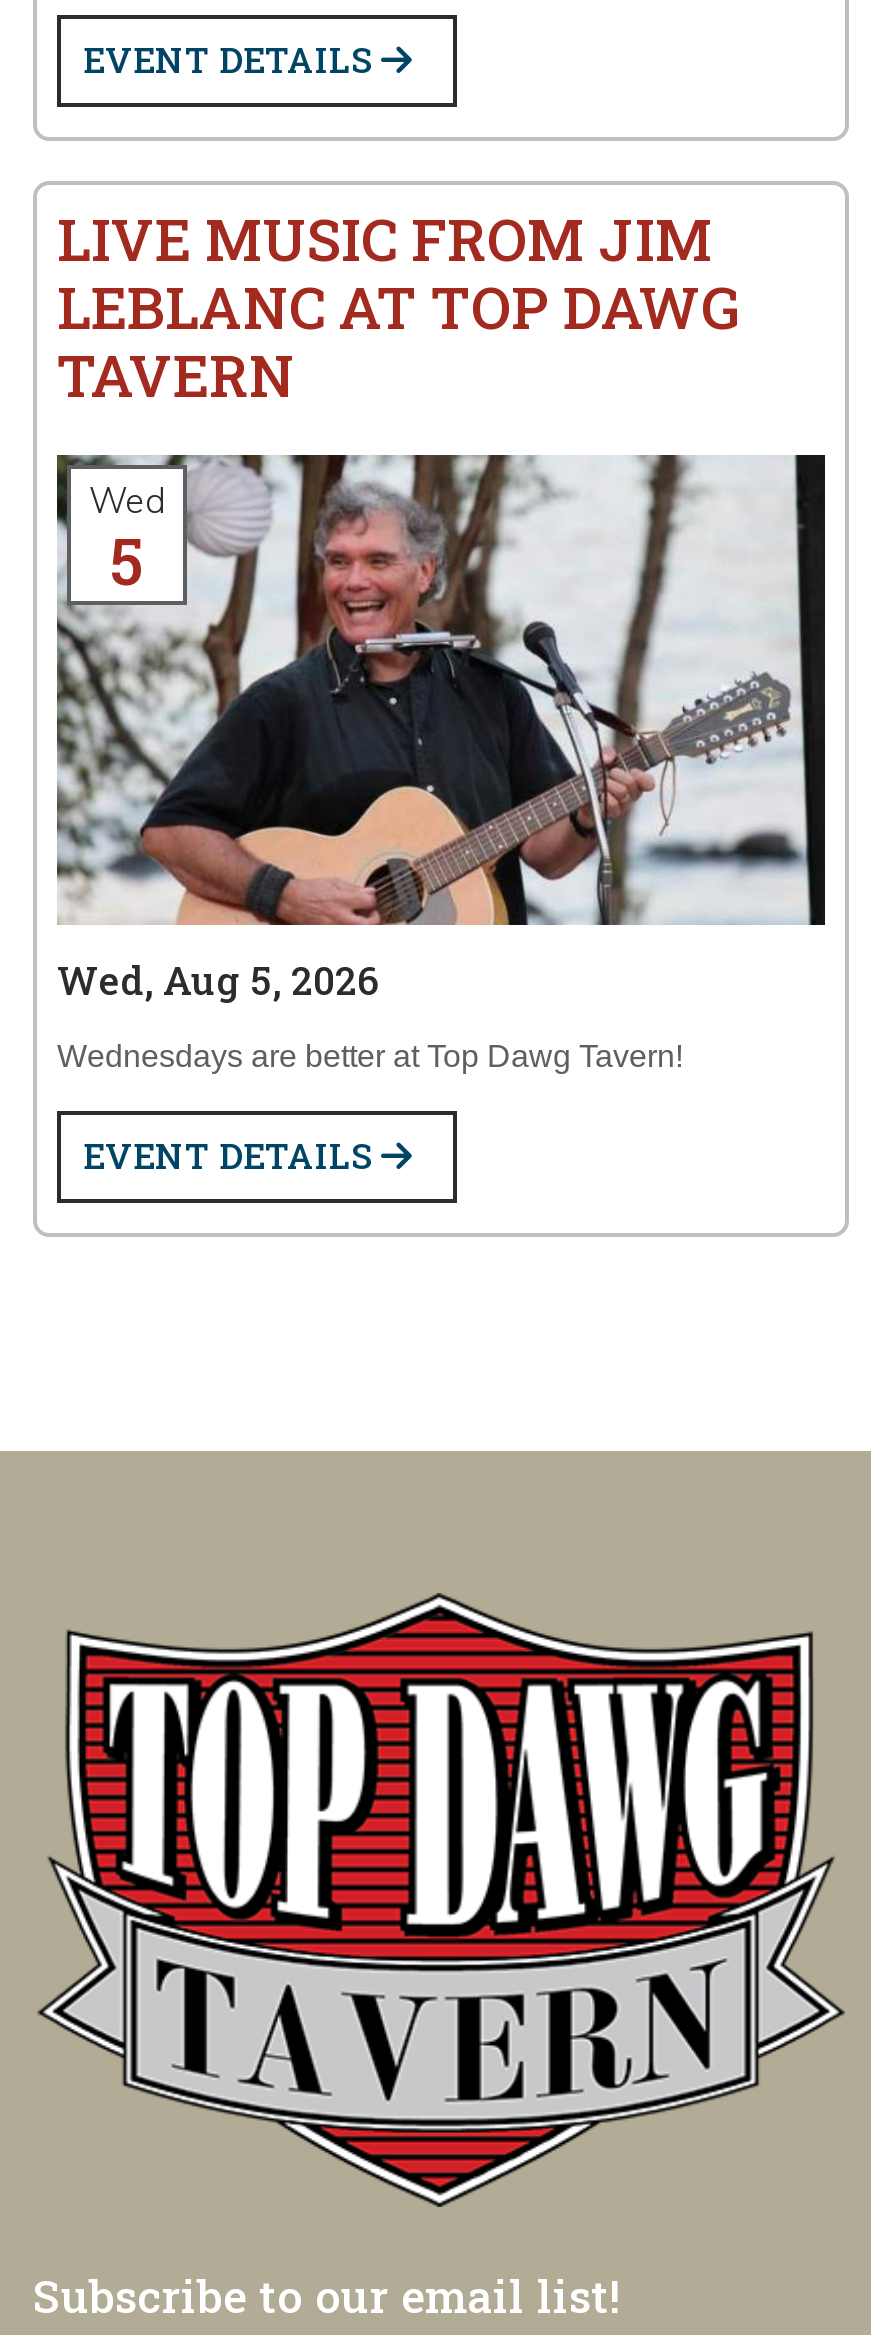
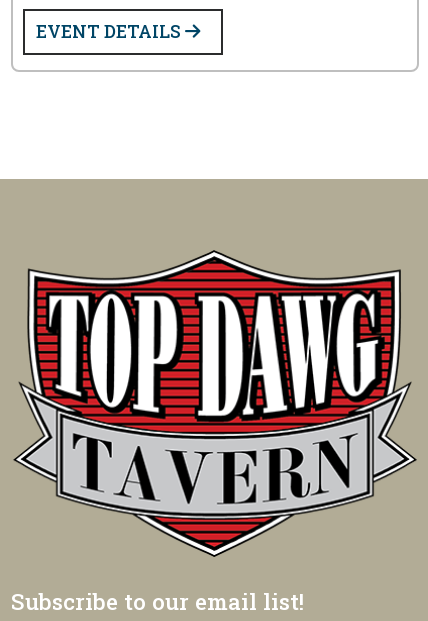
- [image]
- LIVE MUSIC FROM JIM
- LEBLANC AT TOP DAWG
- TAVERN
- Wed
- 5

- Wed, Aug 5, 2026
- Wednesdays are better at Top Dawg Tavern!
- EVENT DETAILS
